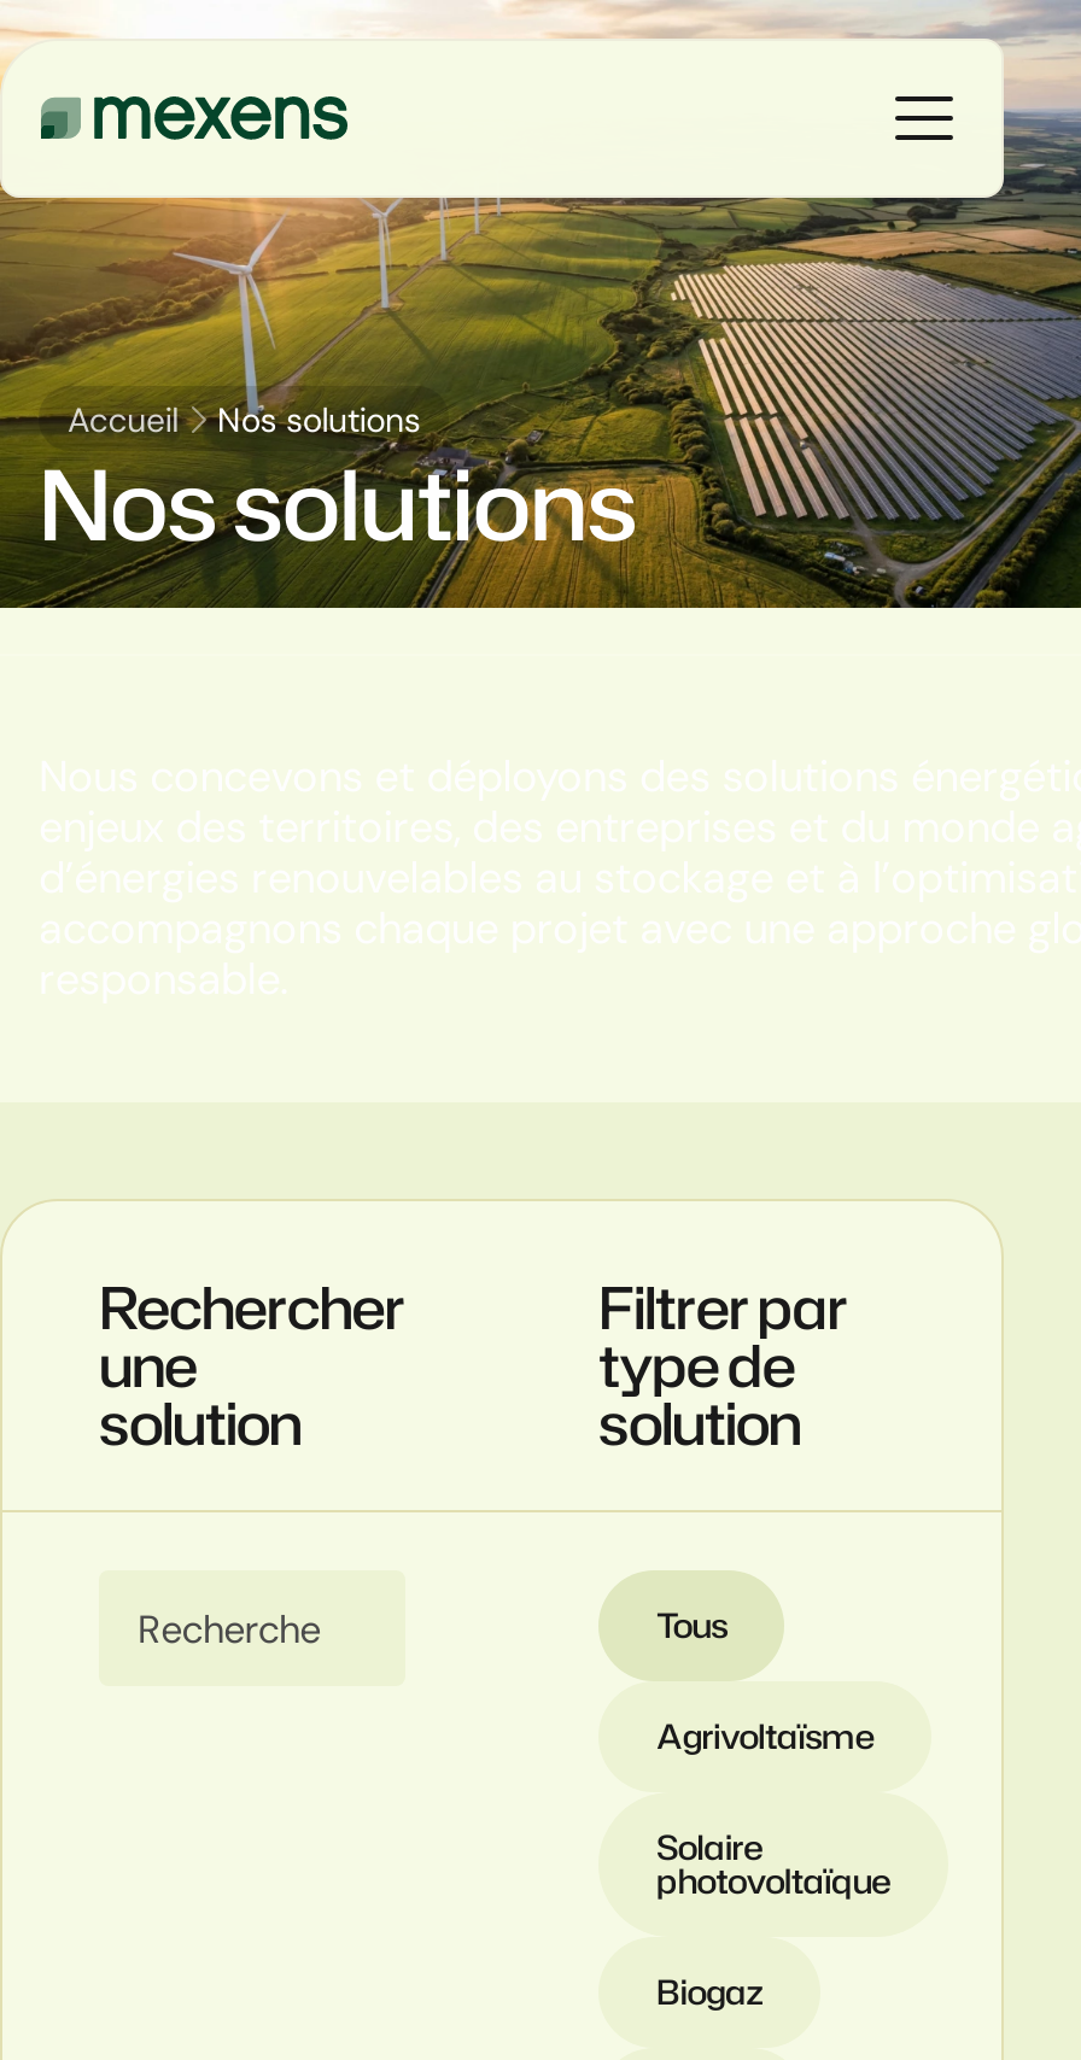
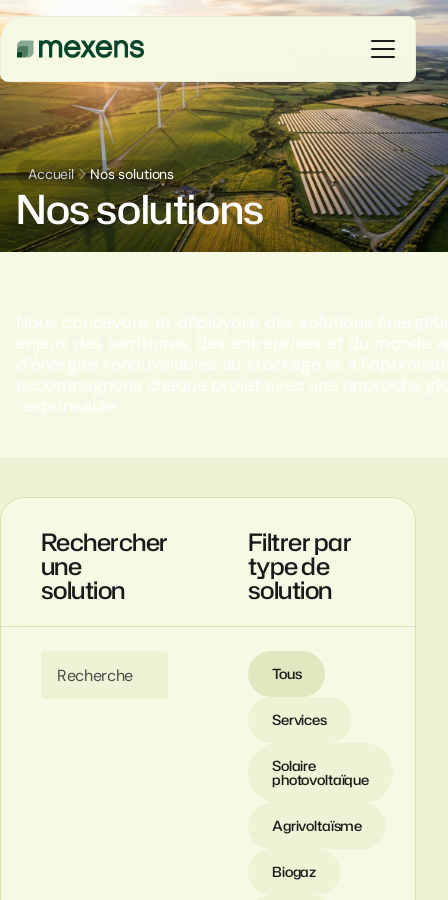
+ Services

moved down: Agrivoltaïsme
